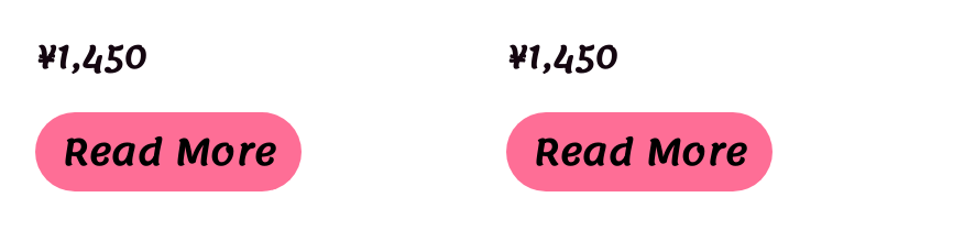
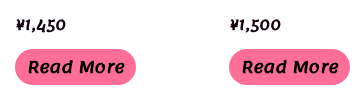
- ¥1,450
+ ¥1,500
